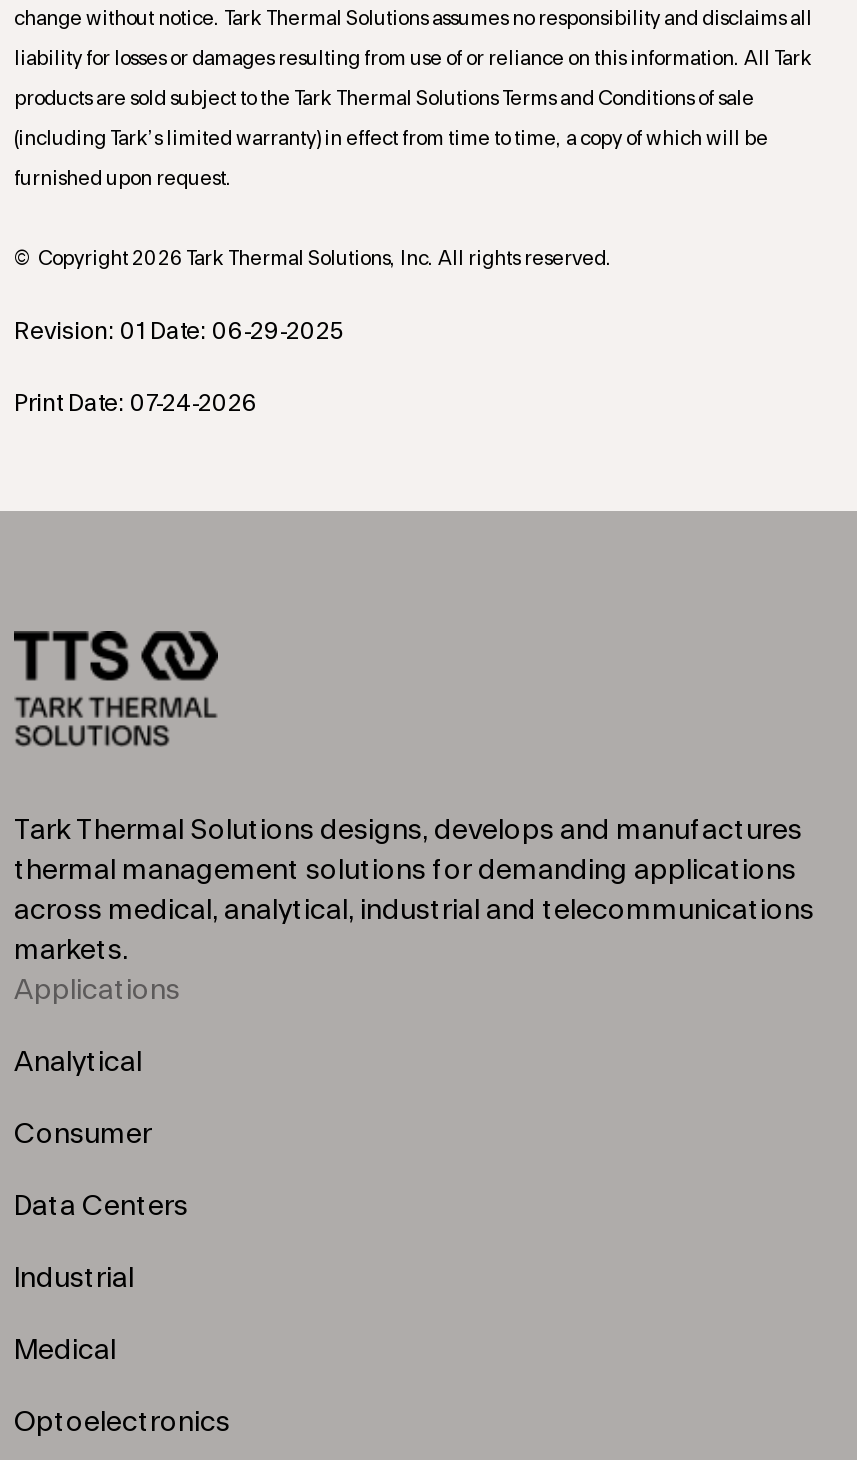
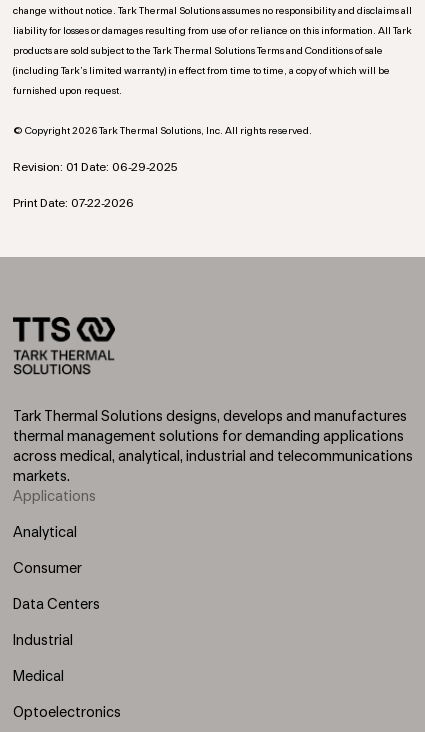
- Print Date: 07-24-2026
+ Print Date: 07-22-2026
